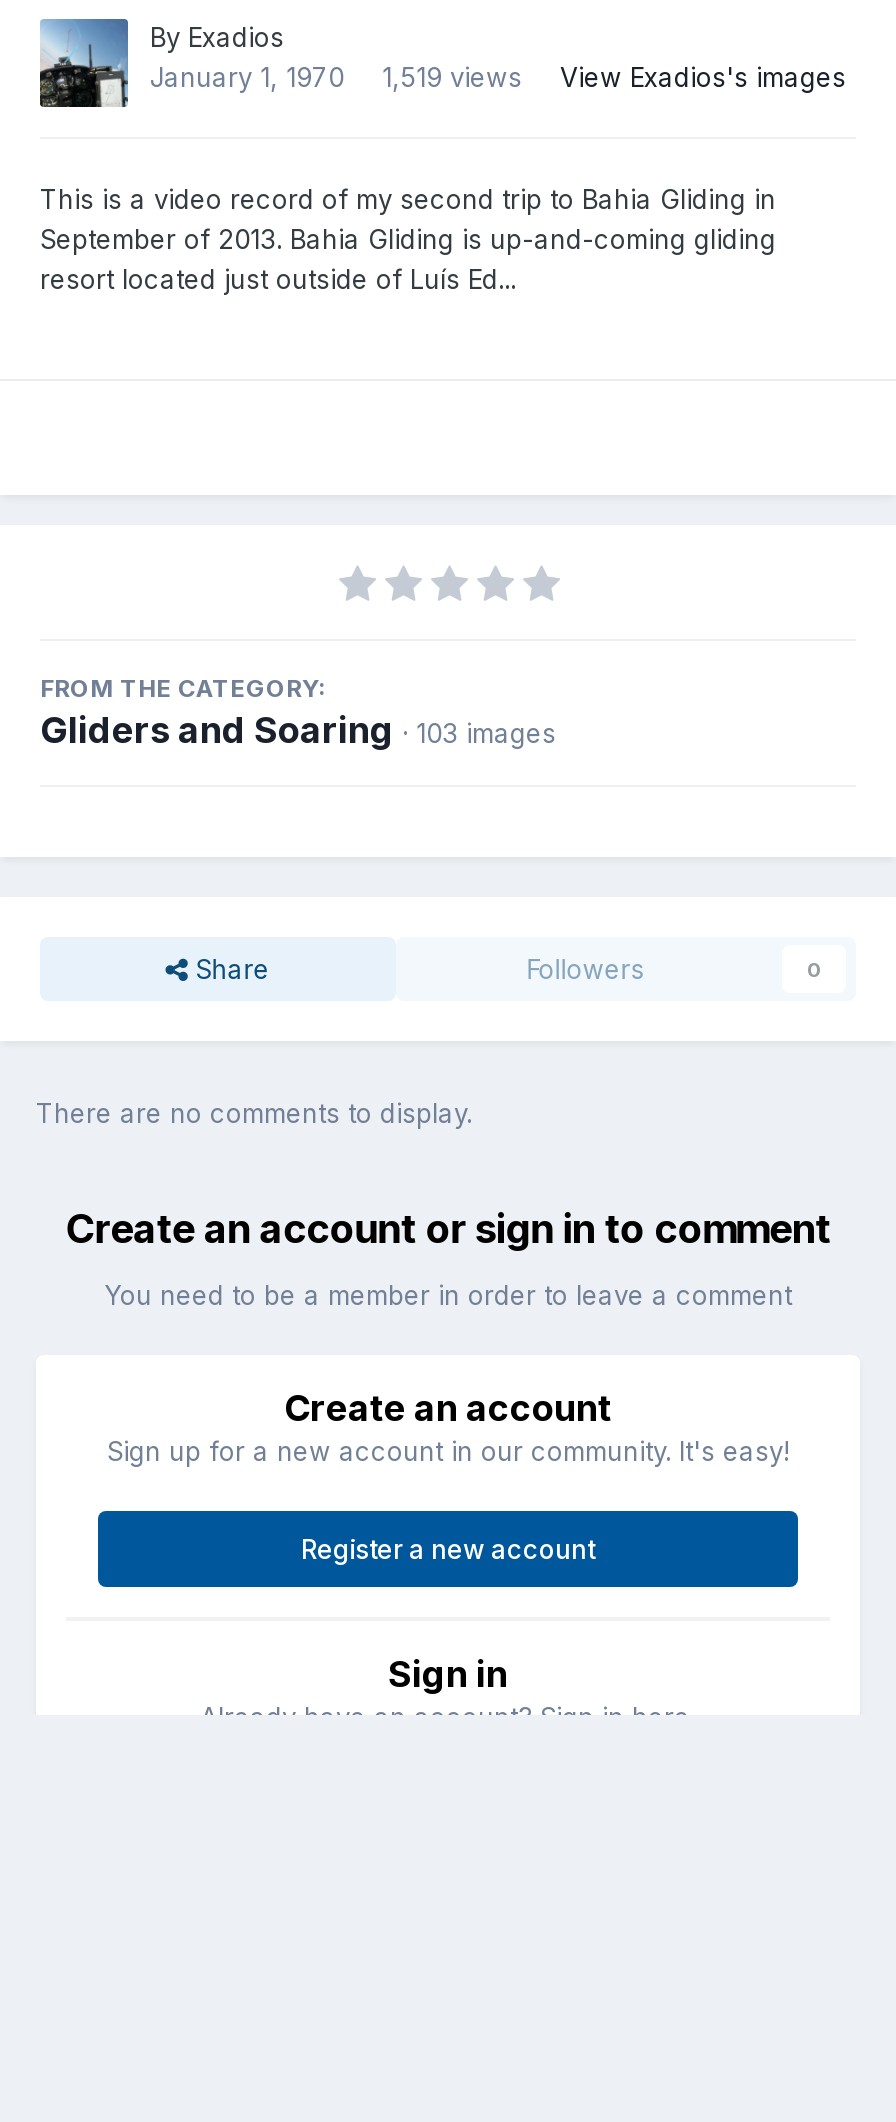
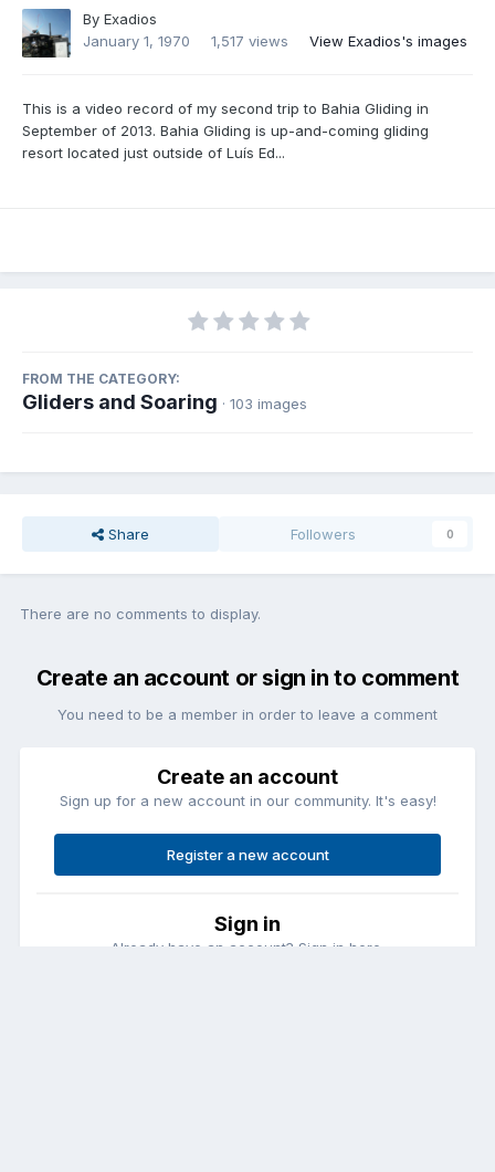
- January 1, 1970 1,519 views View Exadios's images
+ January 1, 1970 1,517 views View Exadios's images
